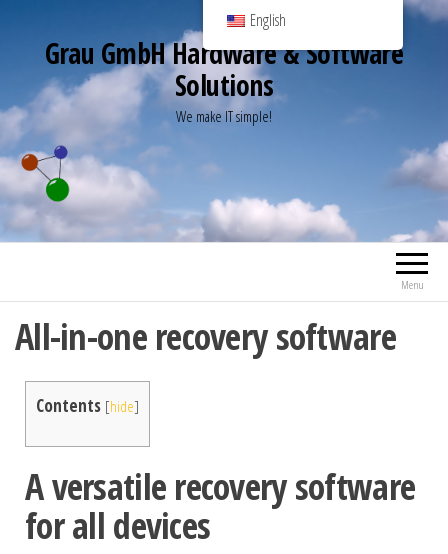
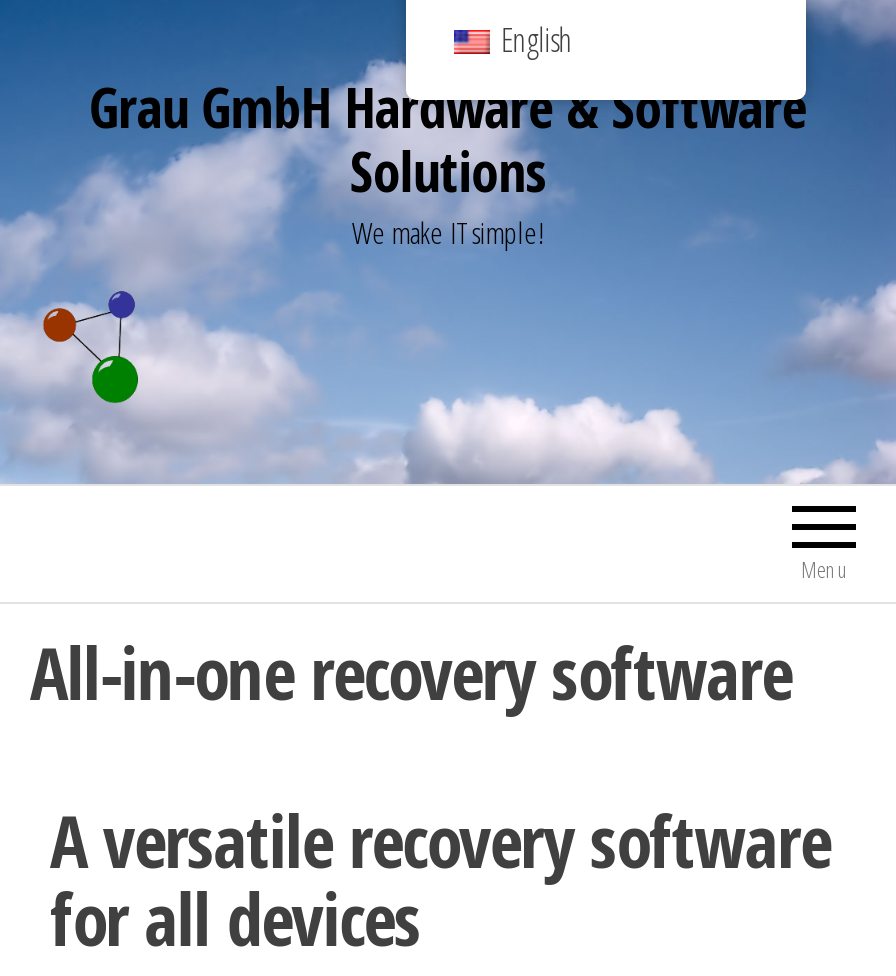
- Contents [hide]
